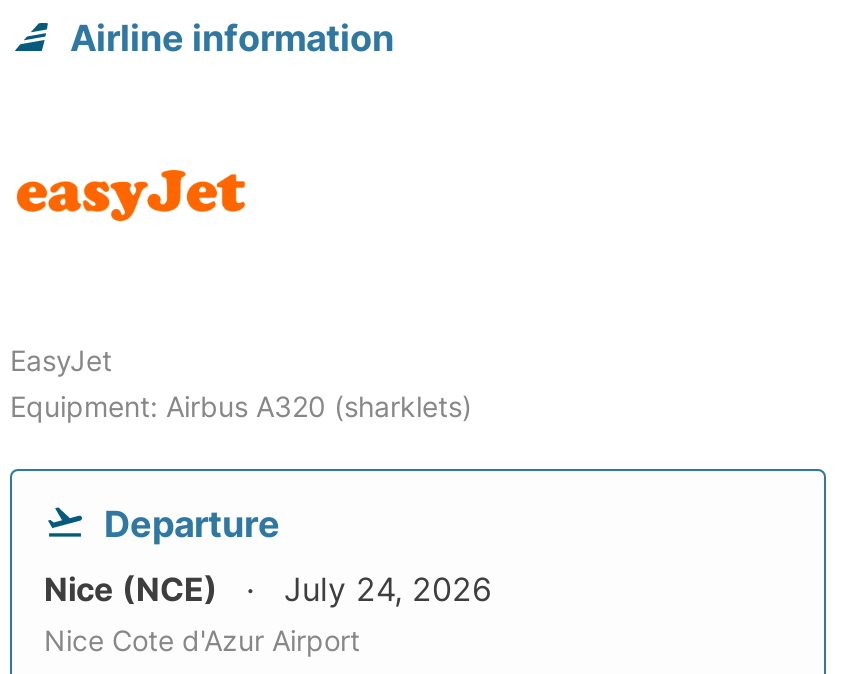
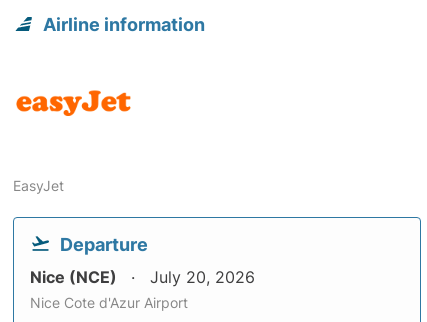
- Equipment: Airbus A320 (sharklets)

- Nice (NCE) July 24, 2026
+ Nice (NCE) July 20, 2026
